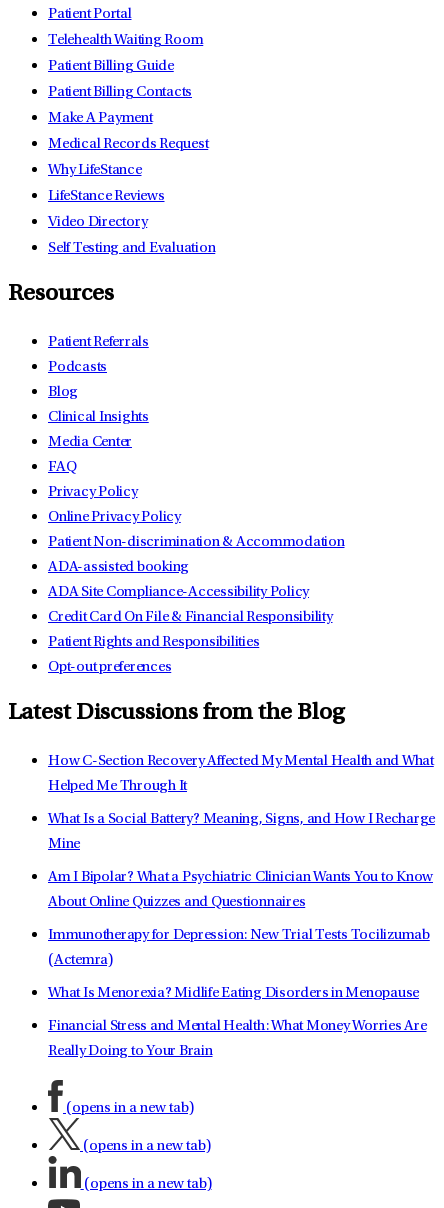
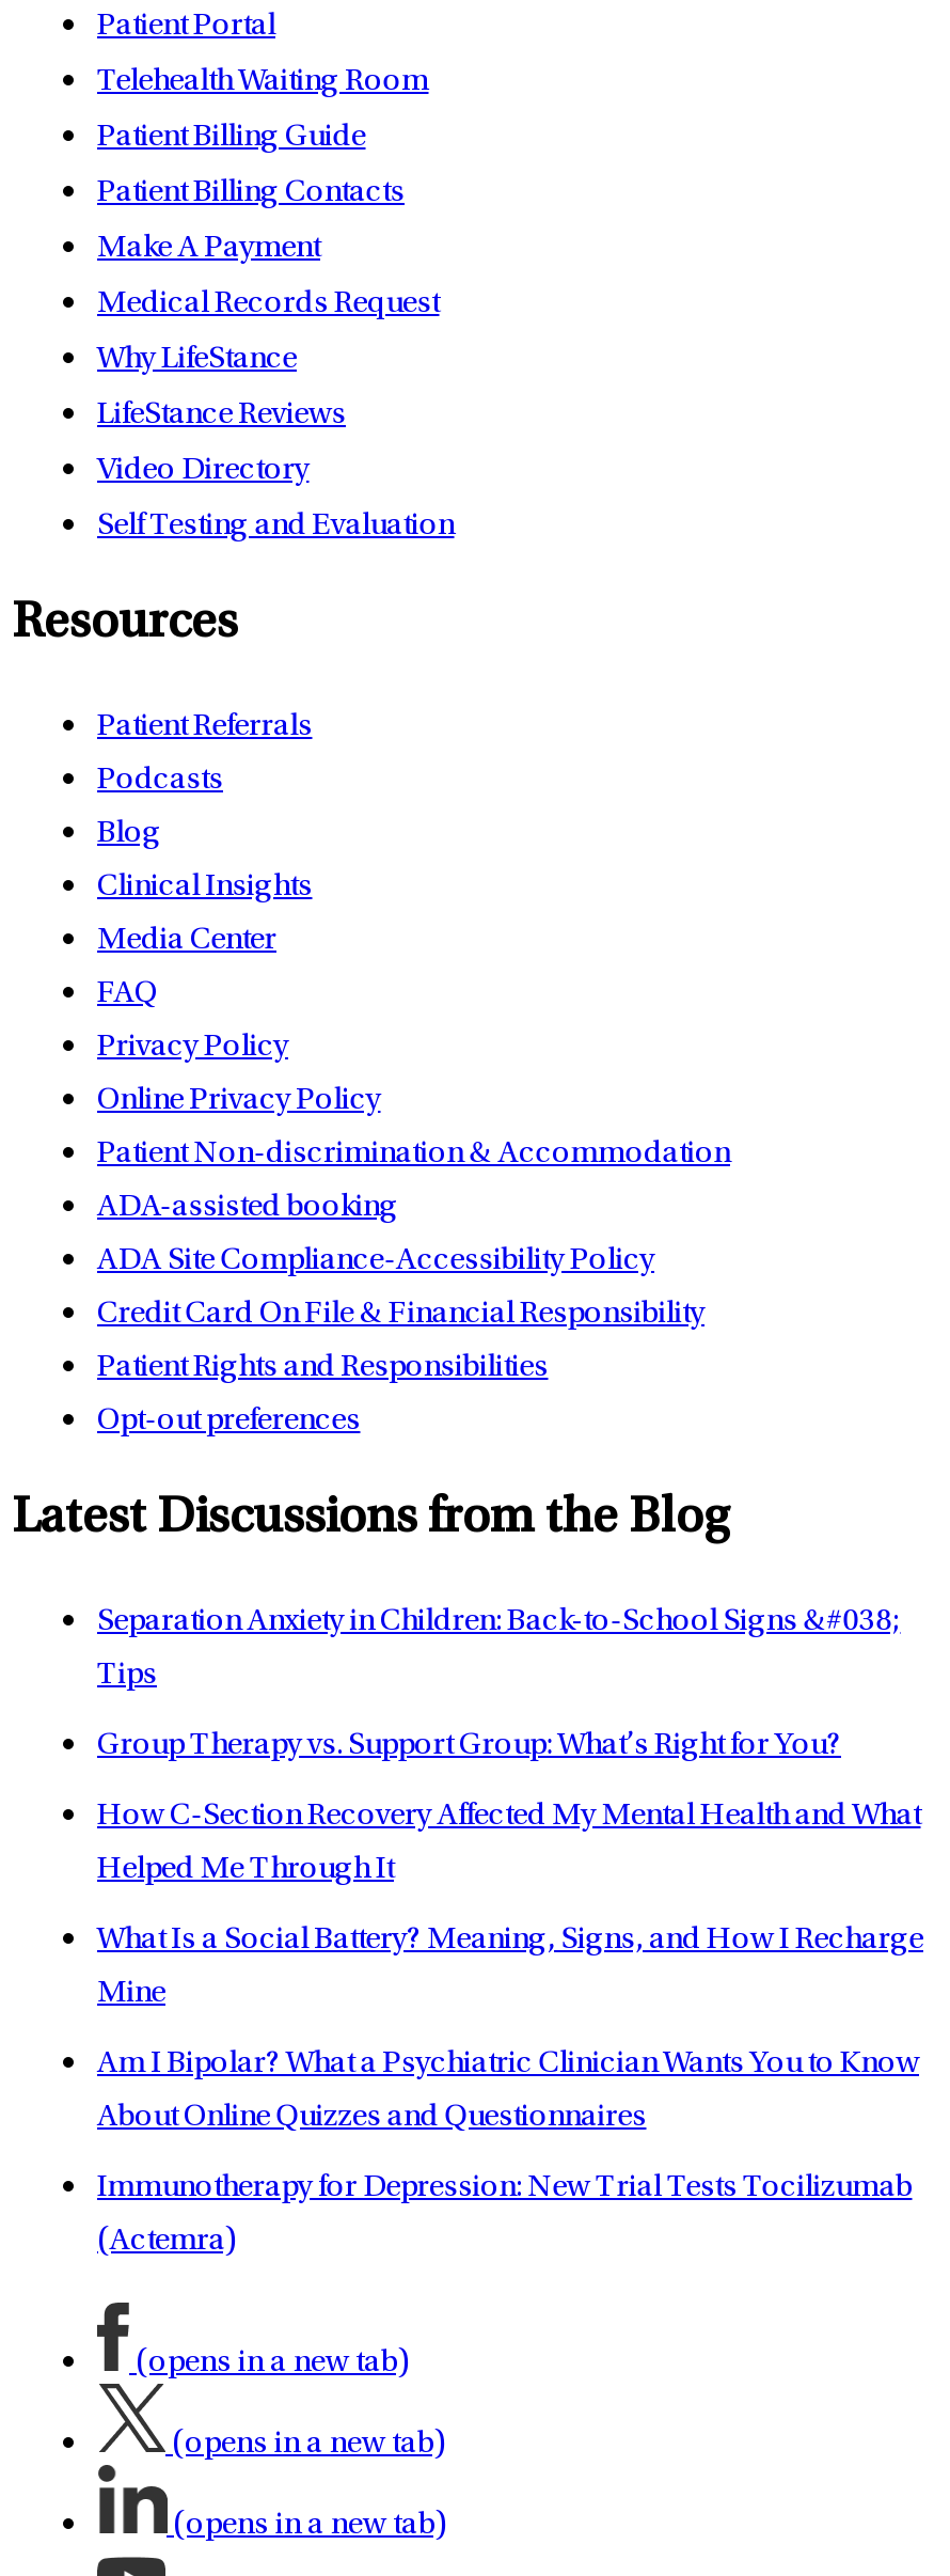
+ Separation Anxiety in Children: Back-to-School Signs &#038;
+ Tips
+ Group Therapy vs. Support Group: What’s Right for You?

moved down: How C-Section Recovery Affected My Mental Health and What | Helped Me Through It | What Is a Social Battery? Meaning, Signs, and How I Recharge | Mine | Am I Bipolar? What a Psychiatric Clinician Wants You to Know | About Online Quizzes and Questionnaires | Immunotherapy for Depression: New Trial Tests Tocilizumab | (Actemra)

- What Is Menorexia? Midlife Eating Disorders in Menopause
- Financial Stress and Mental Health: What Money Worries Are
- Really Doing to Your Brain
